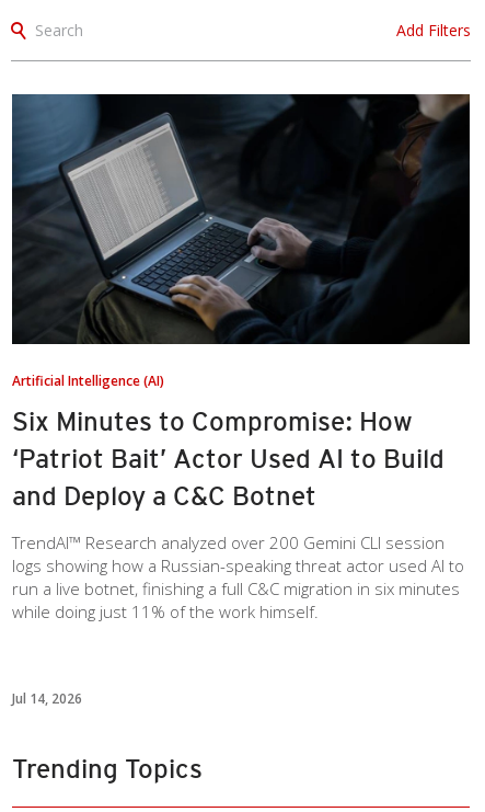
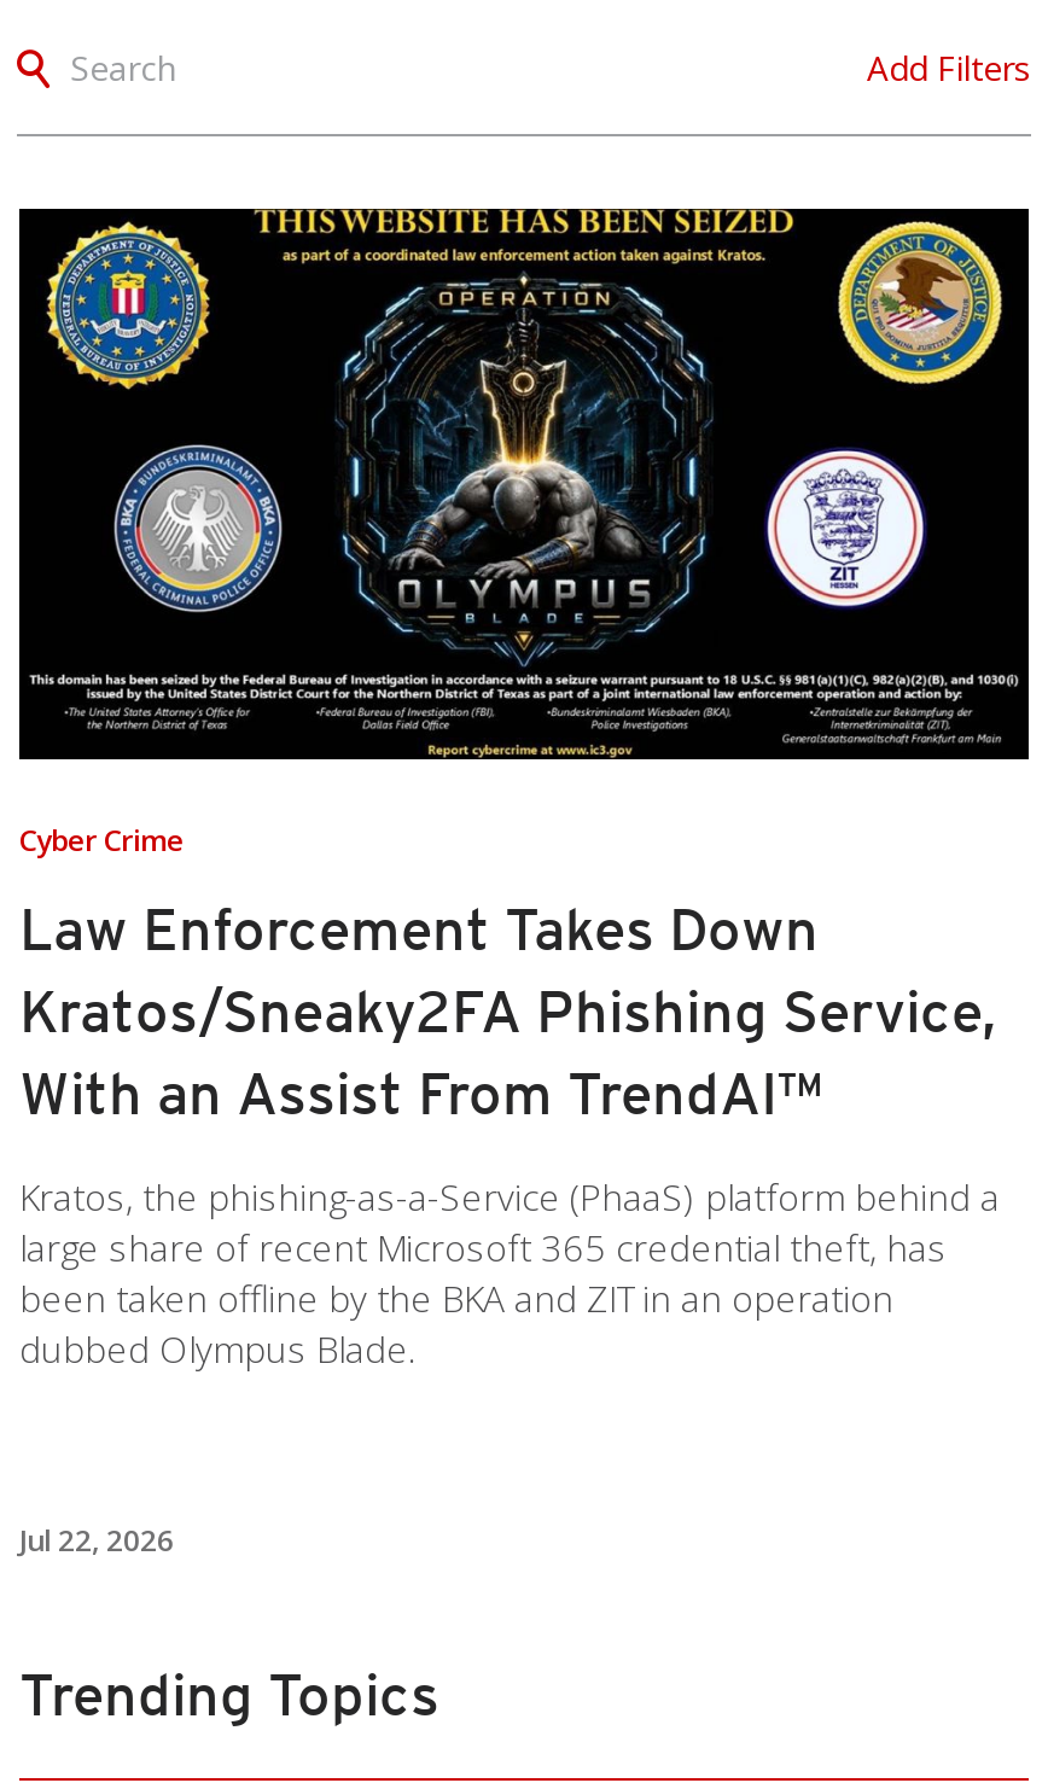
- [image]
- Artificial Intelligence (AI)
+ [image]
+ Cyber Crime

- Six Minutes to Compromise: How
- ‘Patriot Bait’ Actor Used AI to Build
- and Deploy a C&C Botnet
+ Law Enforcement Takes Down
+ Kratos/Sneaky2FA Phishing Service,
+ With an Assist From TrendAI™

- TrendAI™ Research analyzed over 200 Gemini CLI session
- logs showing how a Russian-speaking threat actor used AI to
- run a live botnet, finishing a full C&C migration in six minutes
- while doing just 11% of the work himself.
+ Kratos, the phishing-as-a-Service (PhaaS) platform behind a
+ large share of recent Microsoft 365 credential theft, has
+ been taken offline by the BKA and ZIT in an operation
+ dubbed Olympus Blade.

- Jul 14, 2026
+ Jul 22, 2026
